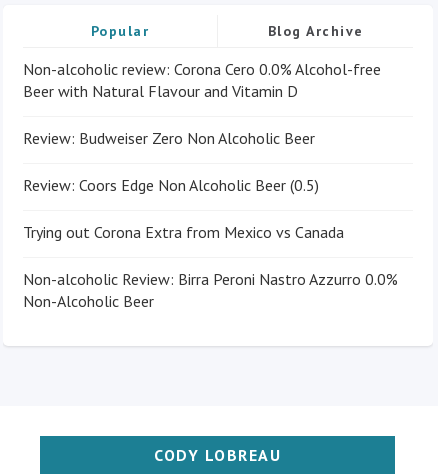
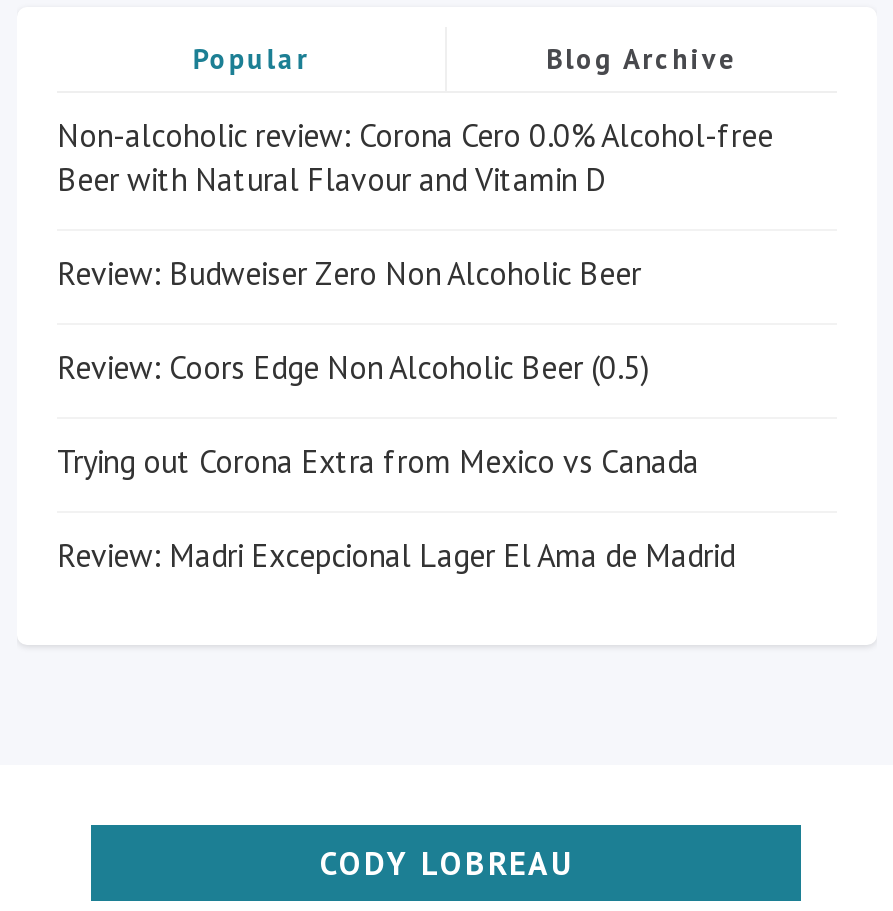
- Non-alcoholic Review: Birra Peroni Nastro Azzurro 0.0%
- Non-Alcoholic Beer
+ Review: Madri Excepcional Lager El Ama de Madrid
